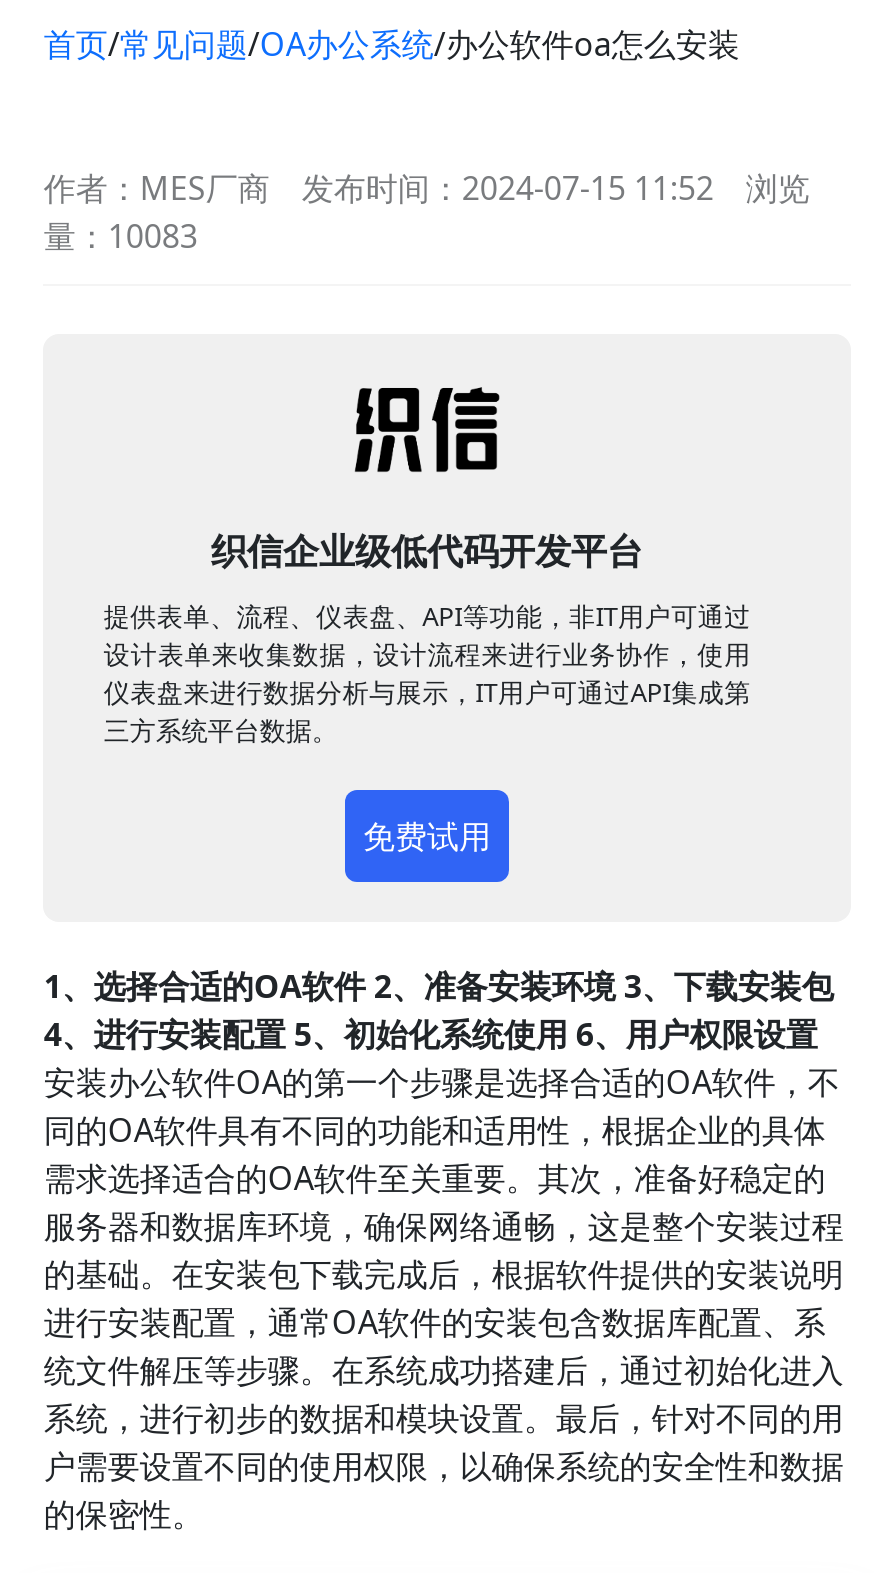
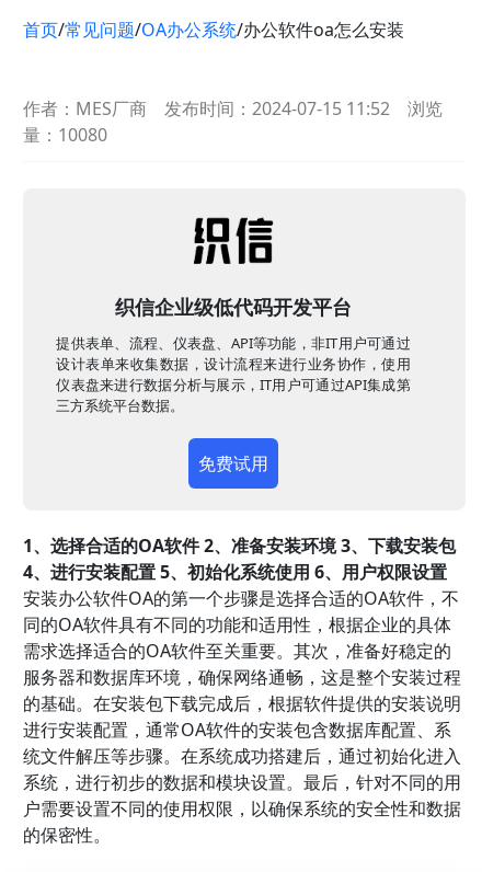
- 量：10083
+ 量：10080
